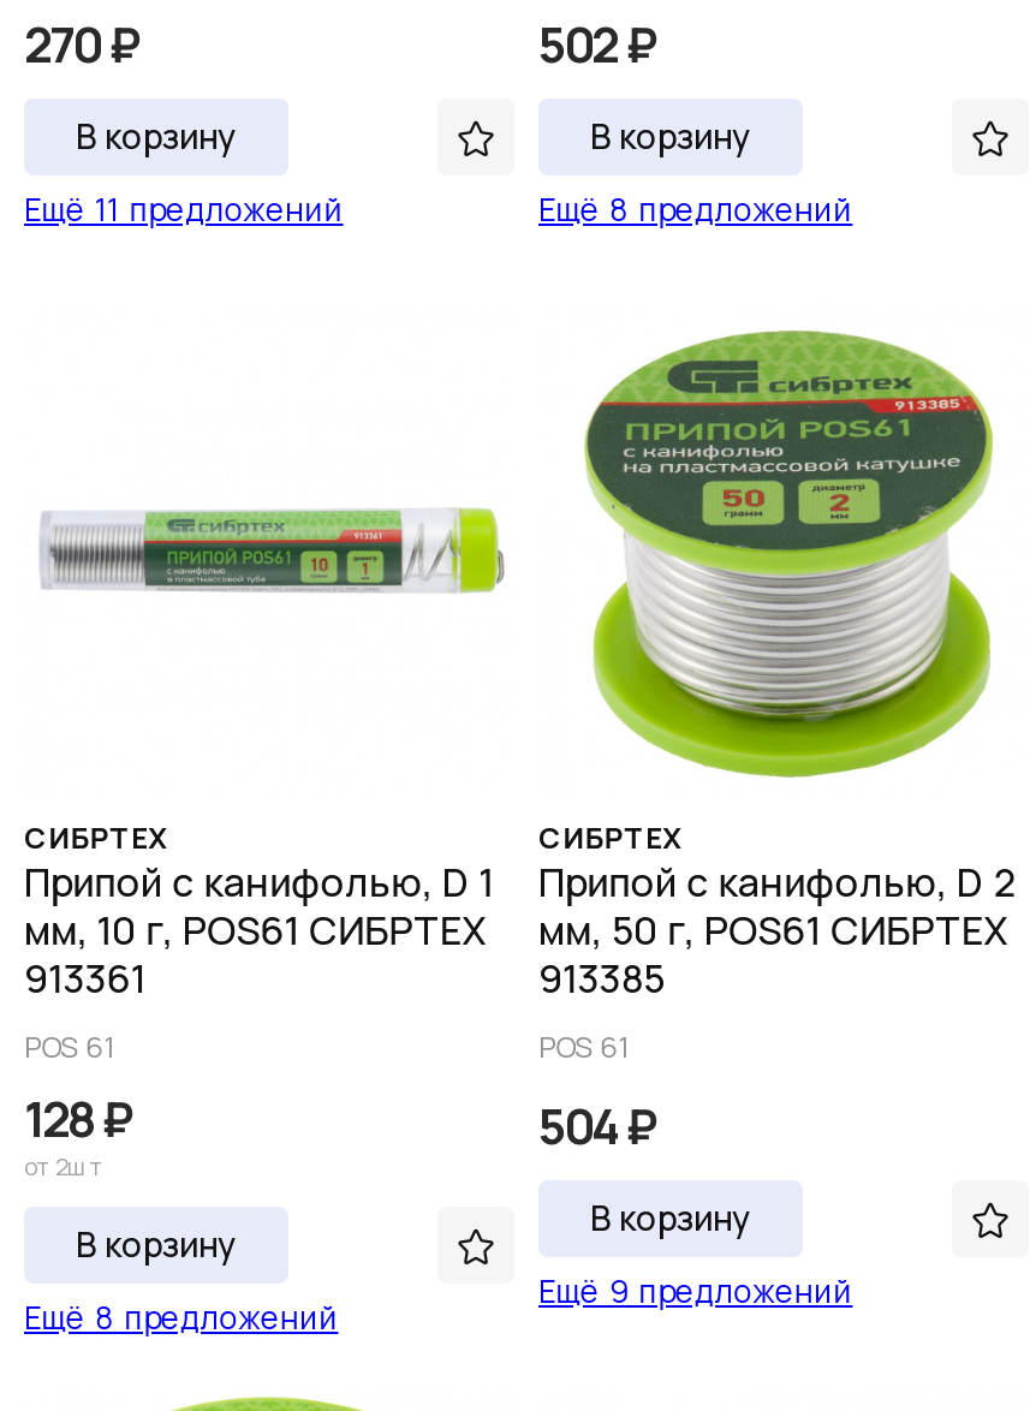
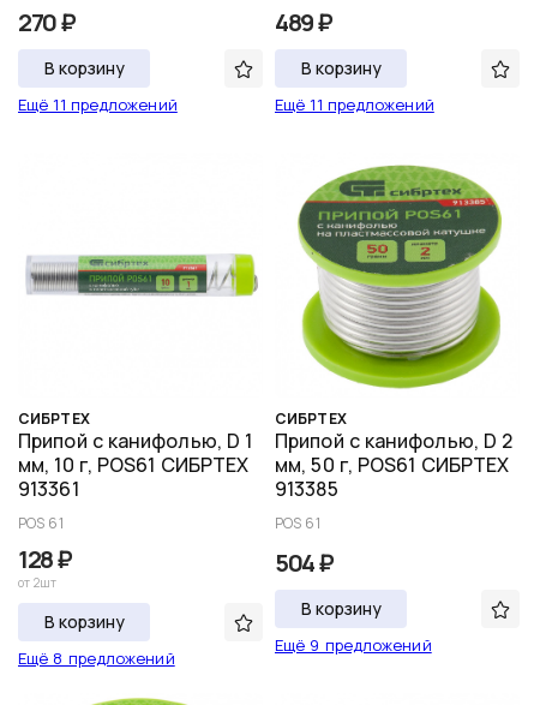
- 502 ₽
+ 489 ₽

- Ещё 8 предложений
+ Ещё 11 предложений
